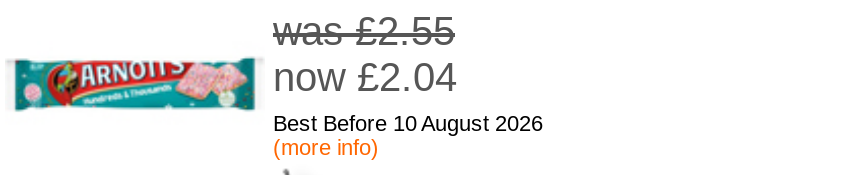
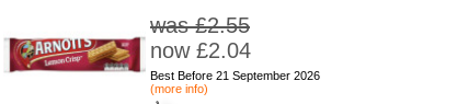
- [image]
- Best Before 10 August 2026
+ [image]
+ Best Before 21 September 2026
